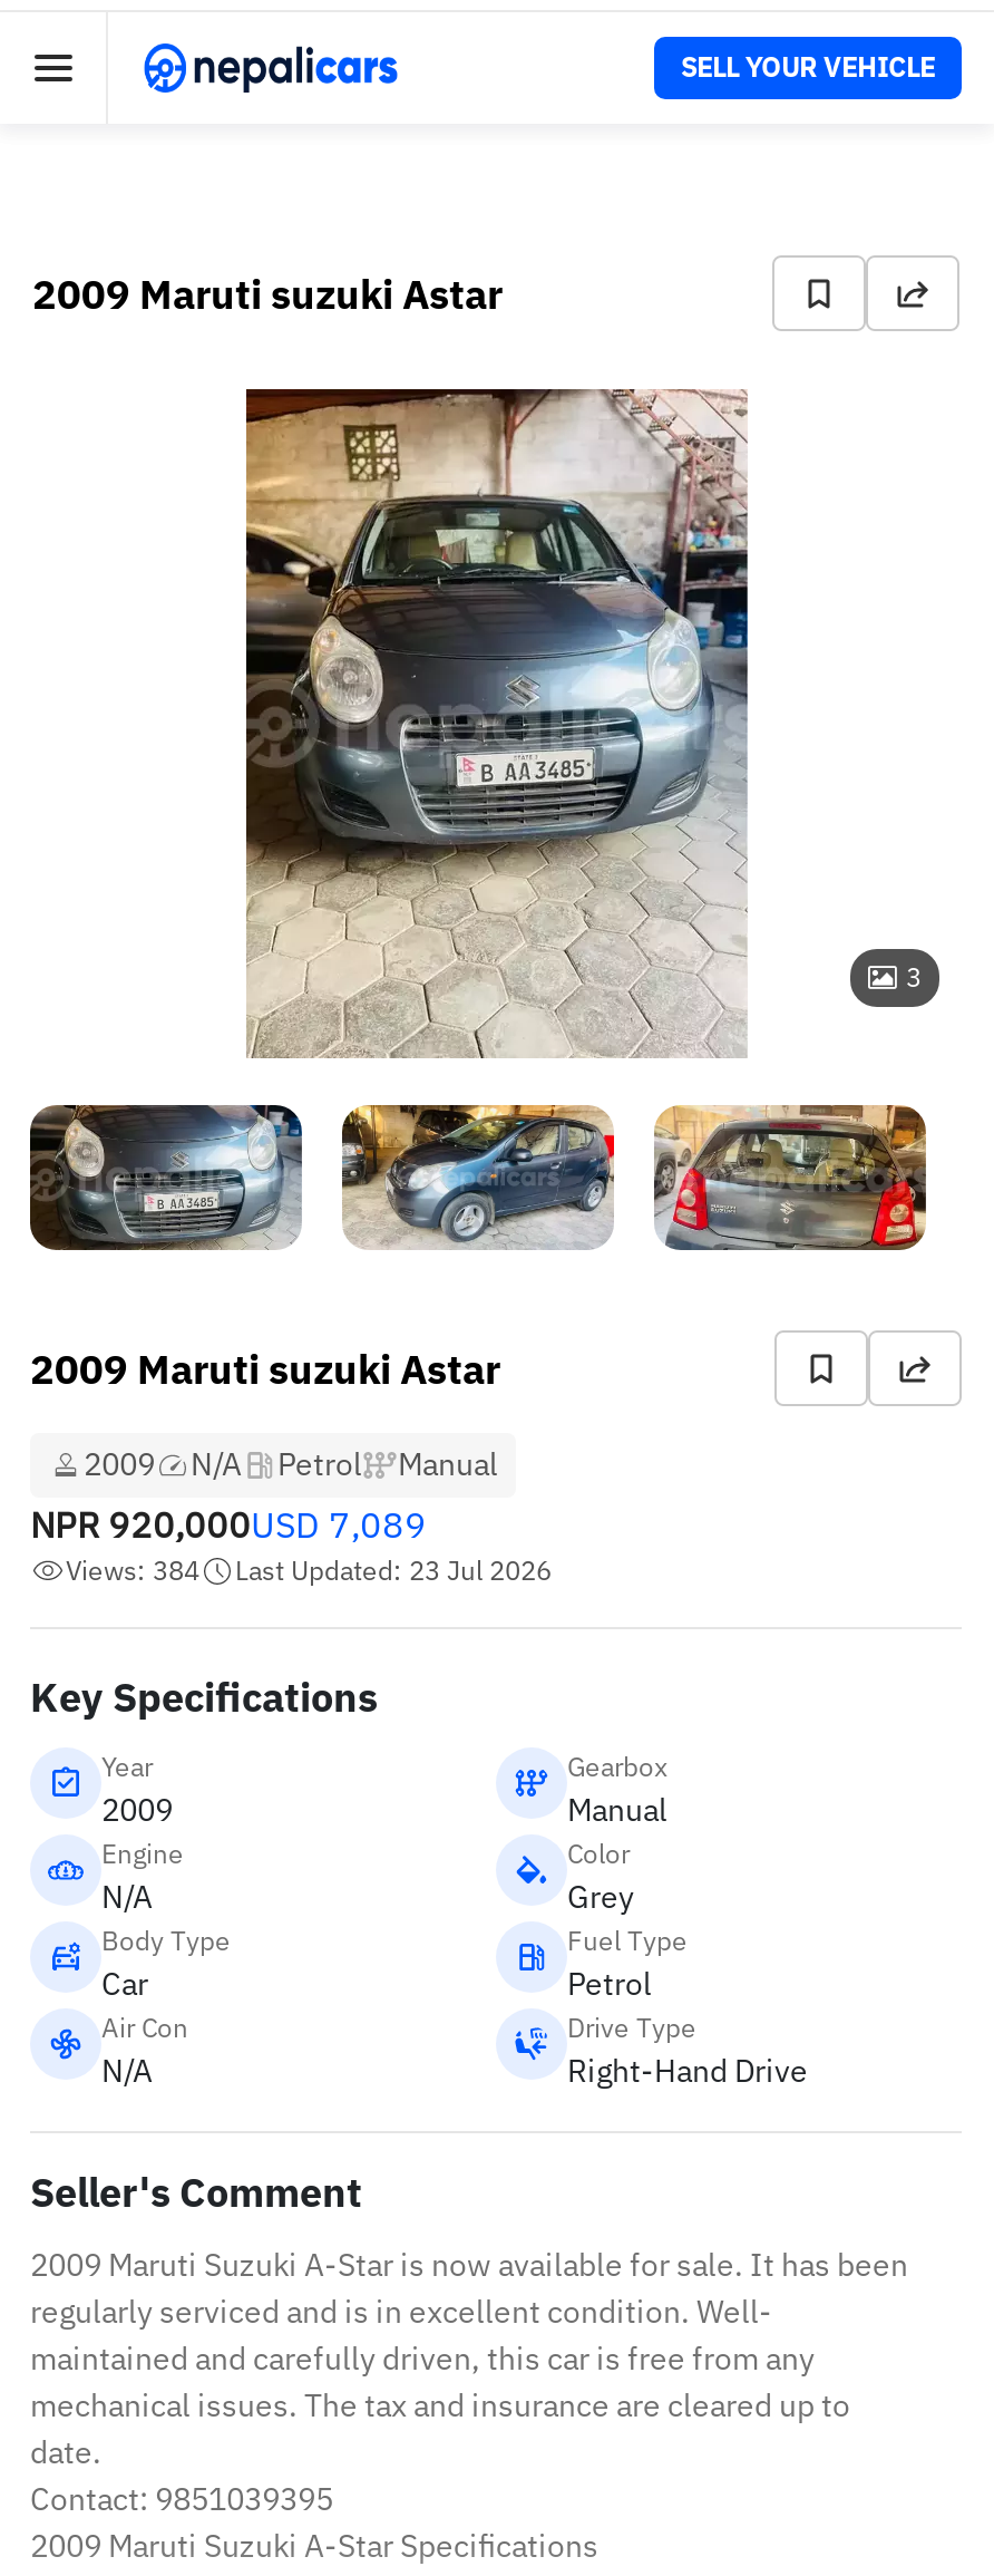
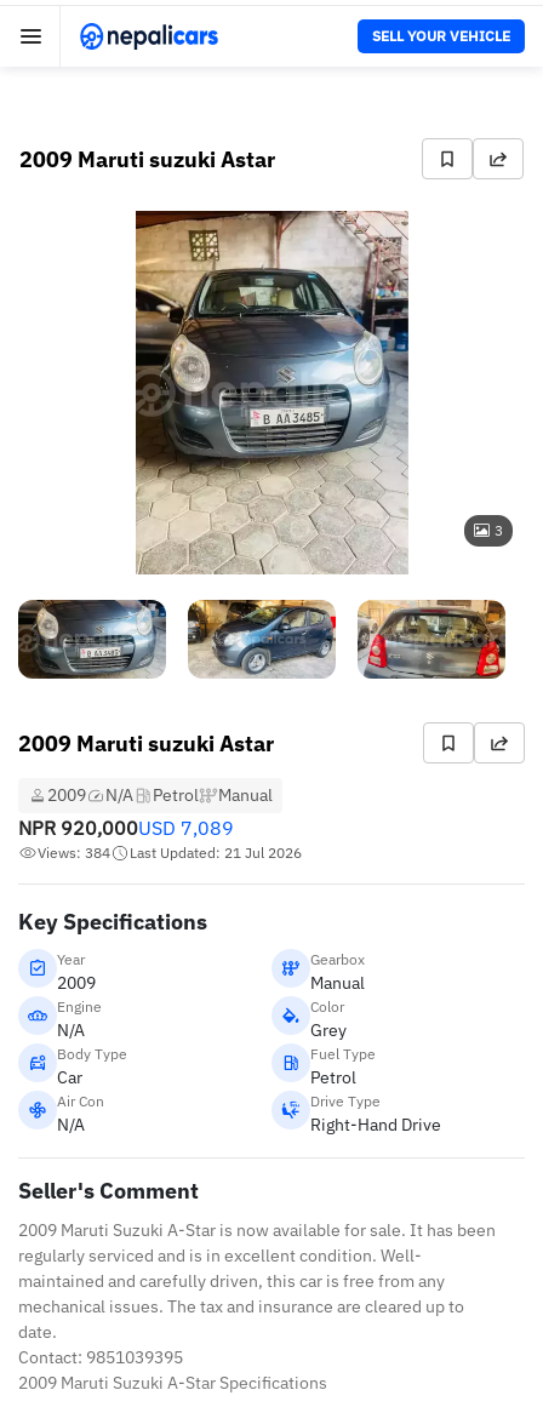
- Last Updated: 23 Jul 2026
+ Last Updated: 21 Jul 2026
